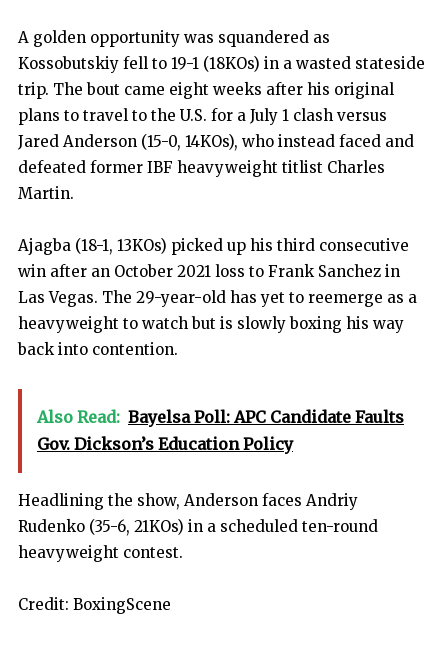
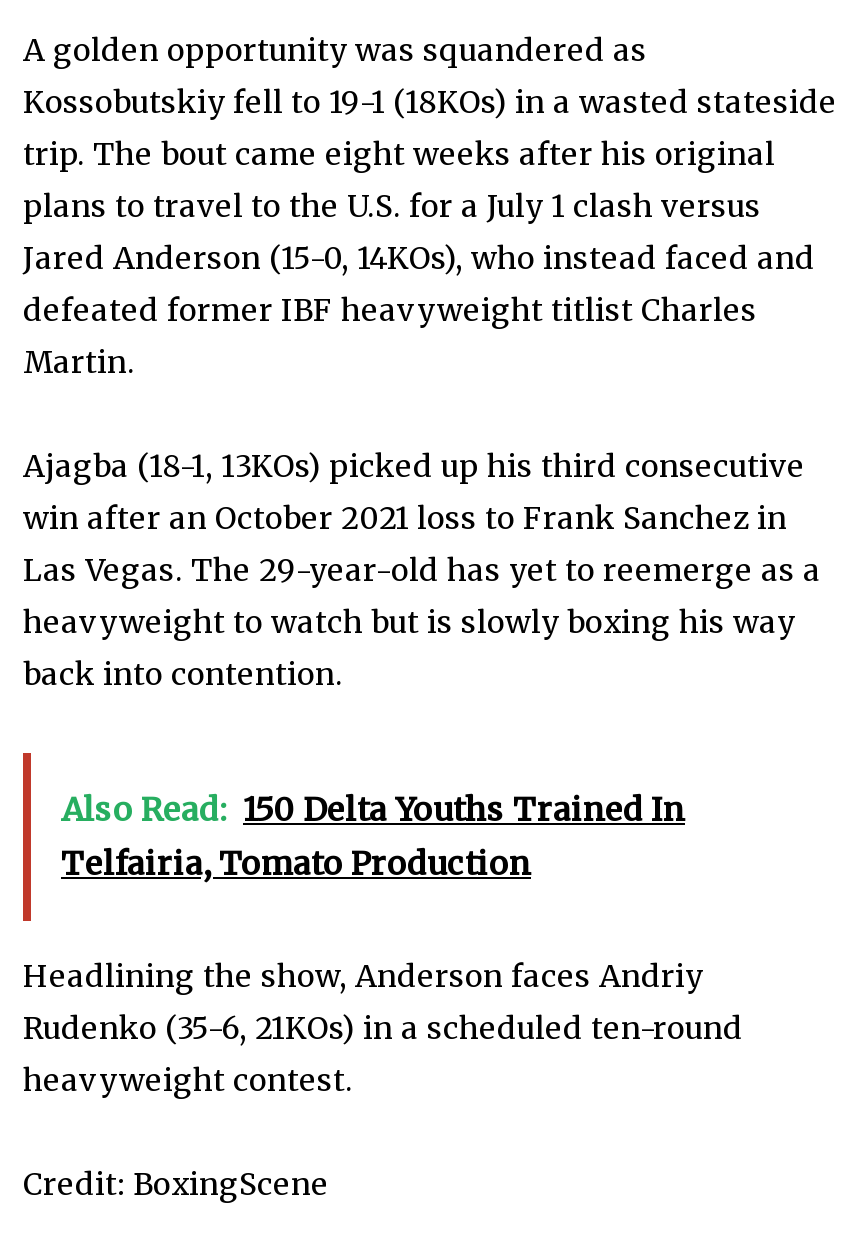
- Also Read: Bayelsa Poll: APC Candidate Faults
- Gov. Dickson’s Education Policy
+ Also Read: 150 Delta Youths Trained In
+ Telfairia, Tomato Production
